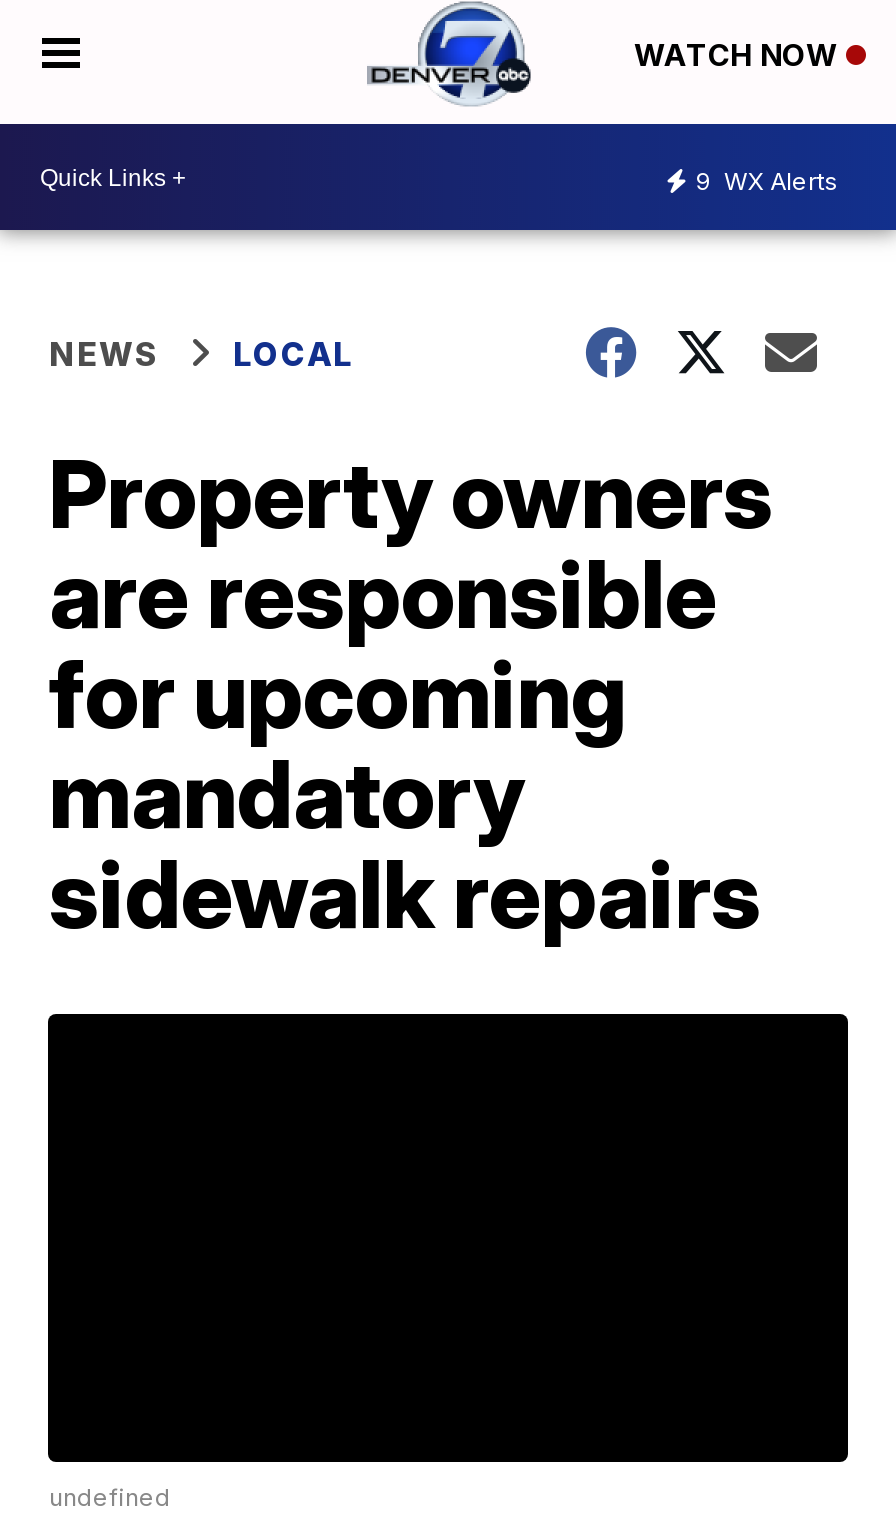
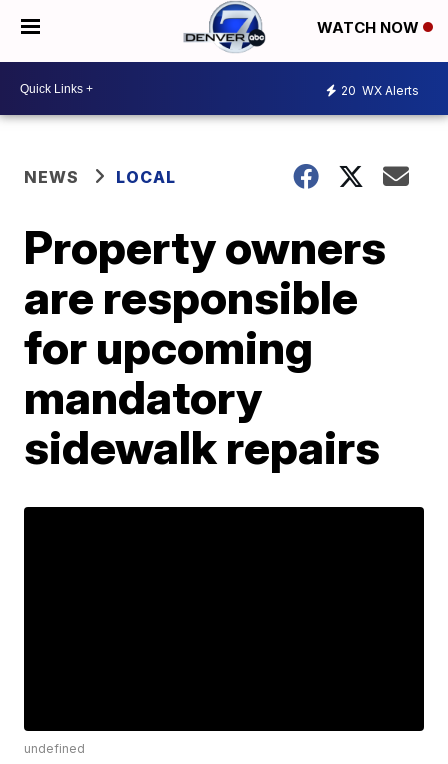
- 9 WX Alerts
+ 20 WX Alerts
